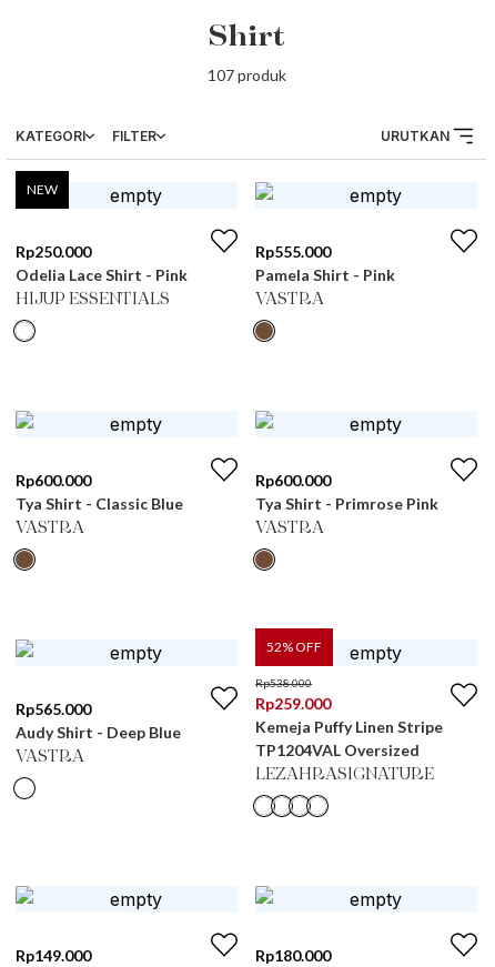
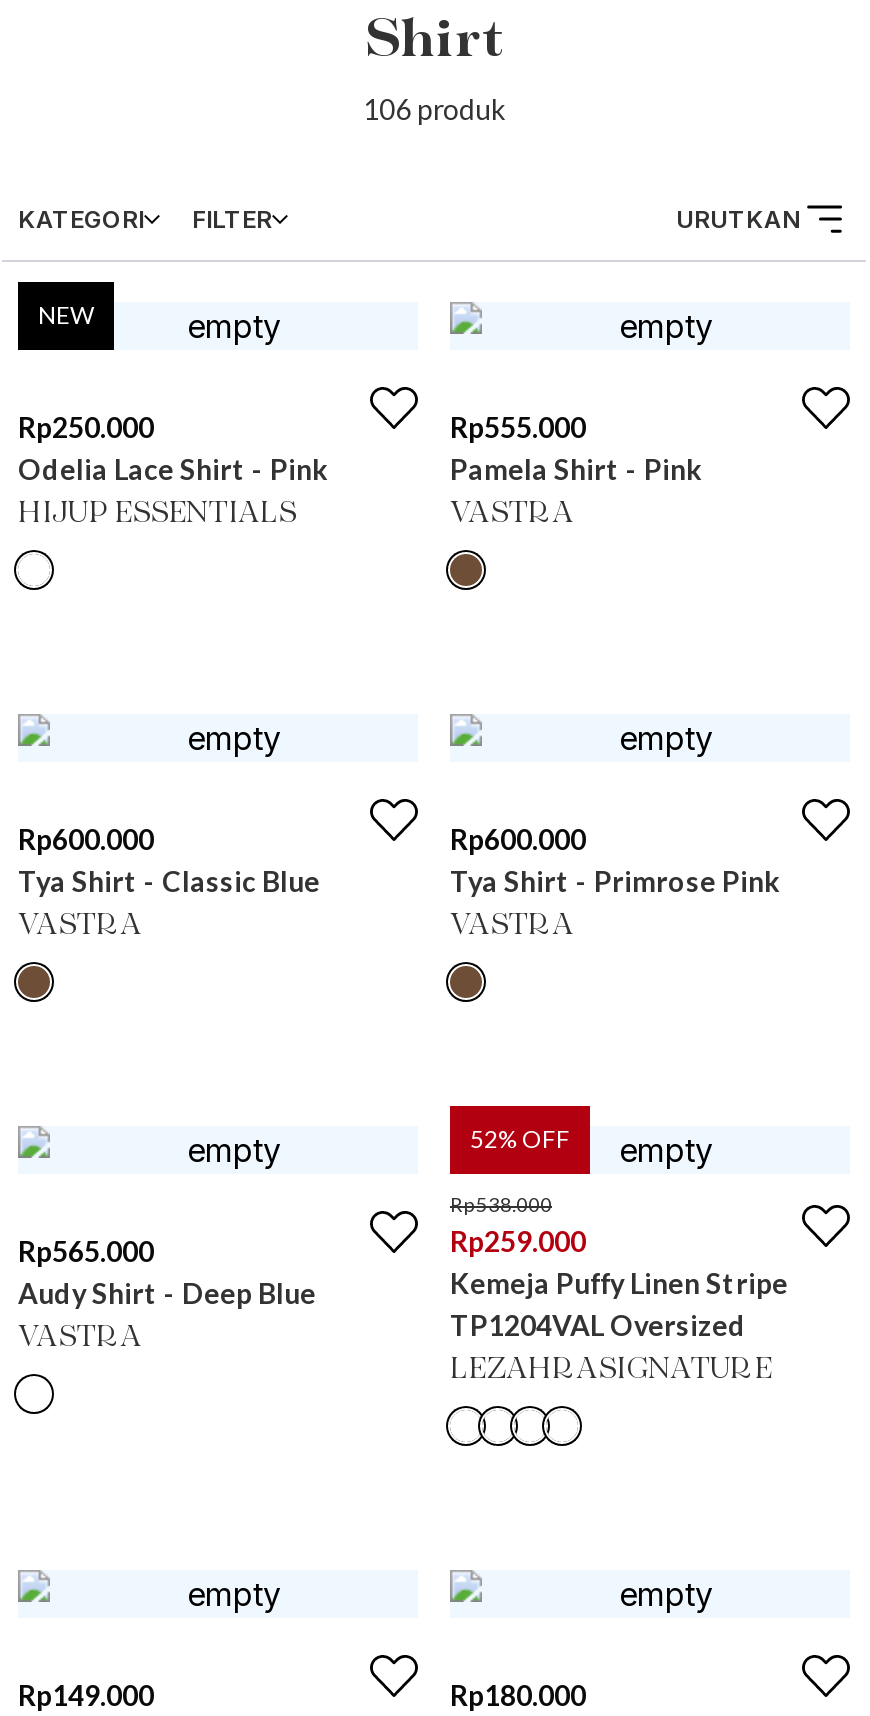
- 107 produk
+ 106 produk
